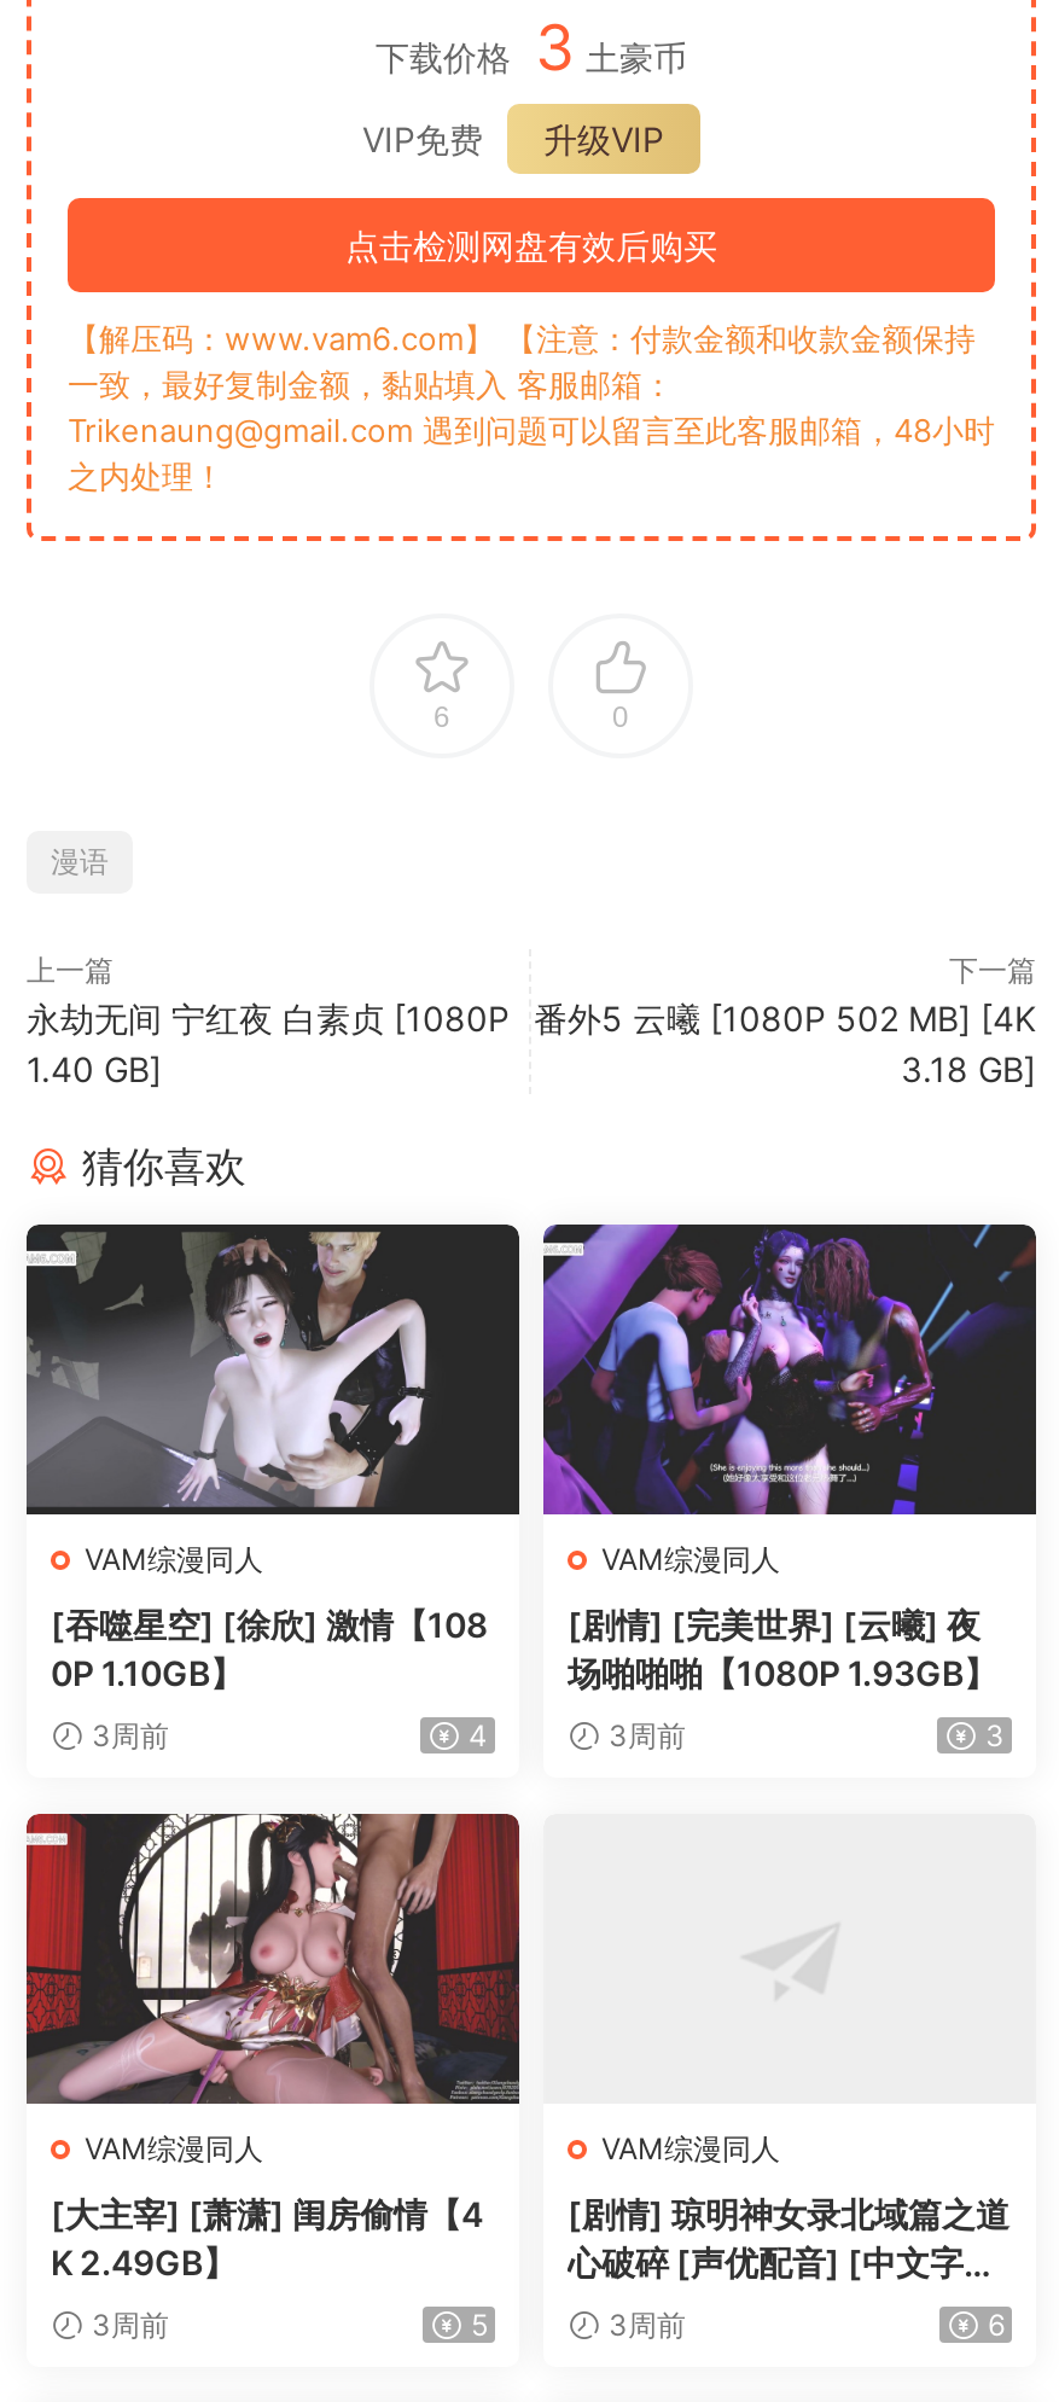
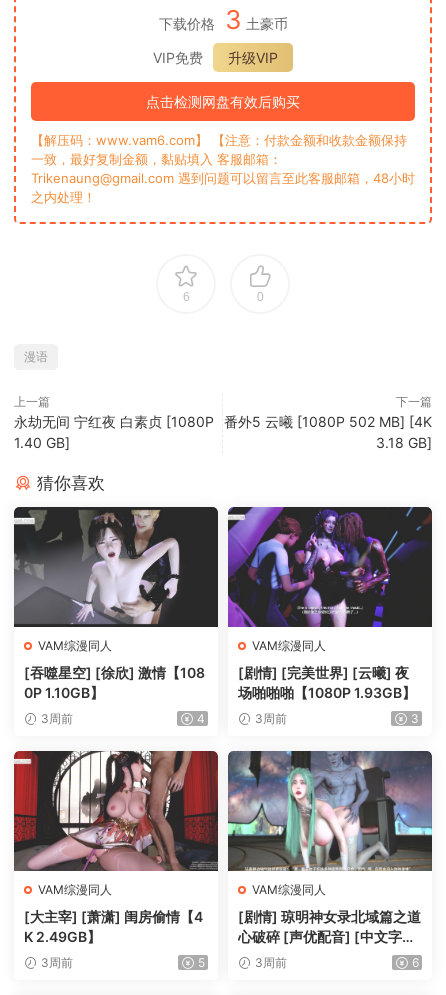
+ [image]
